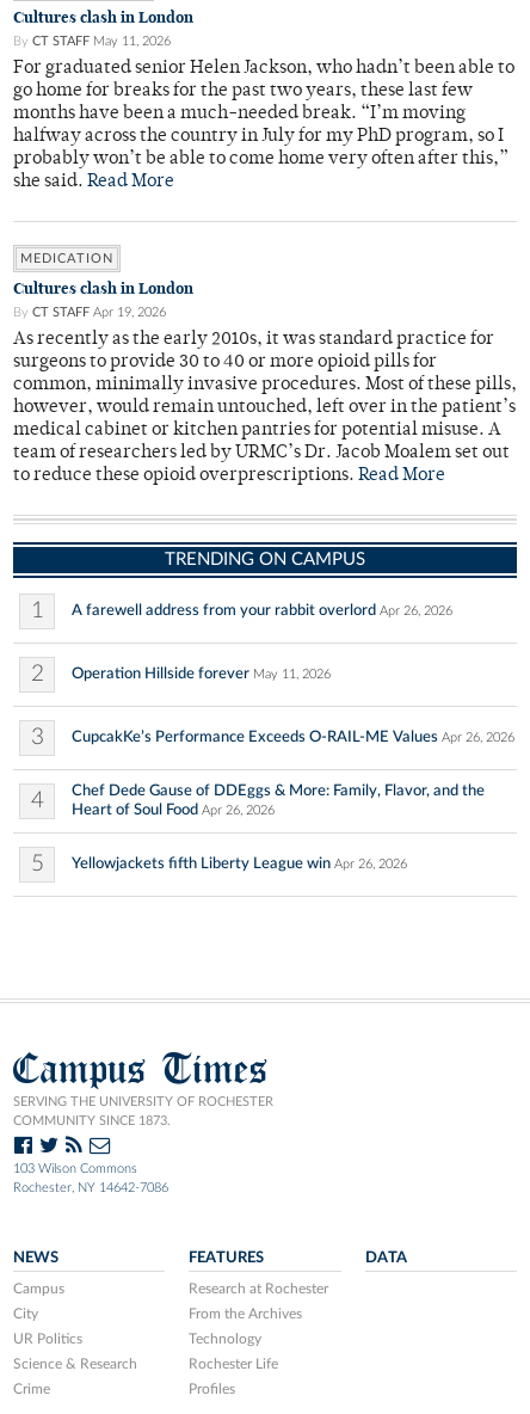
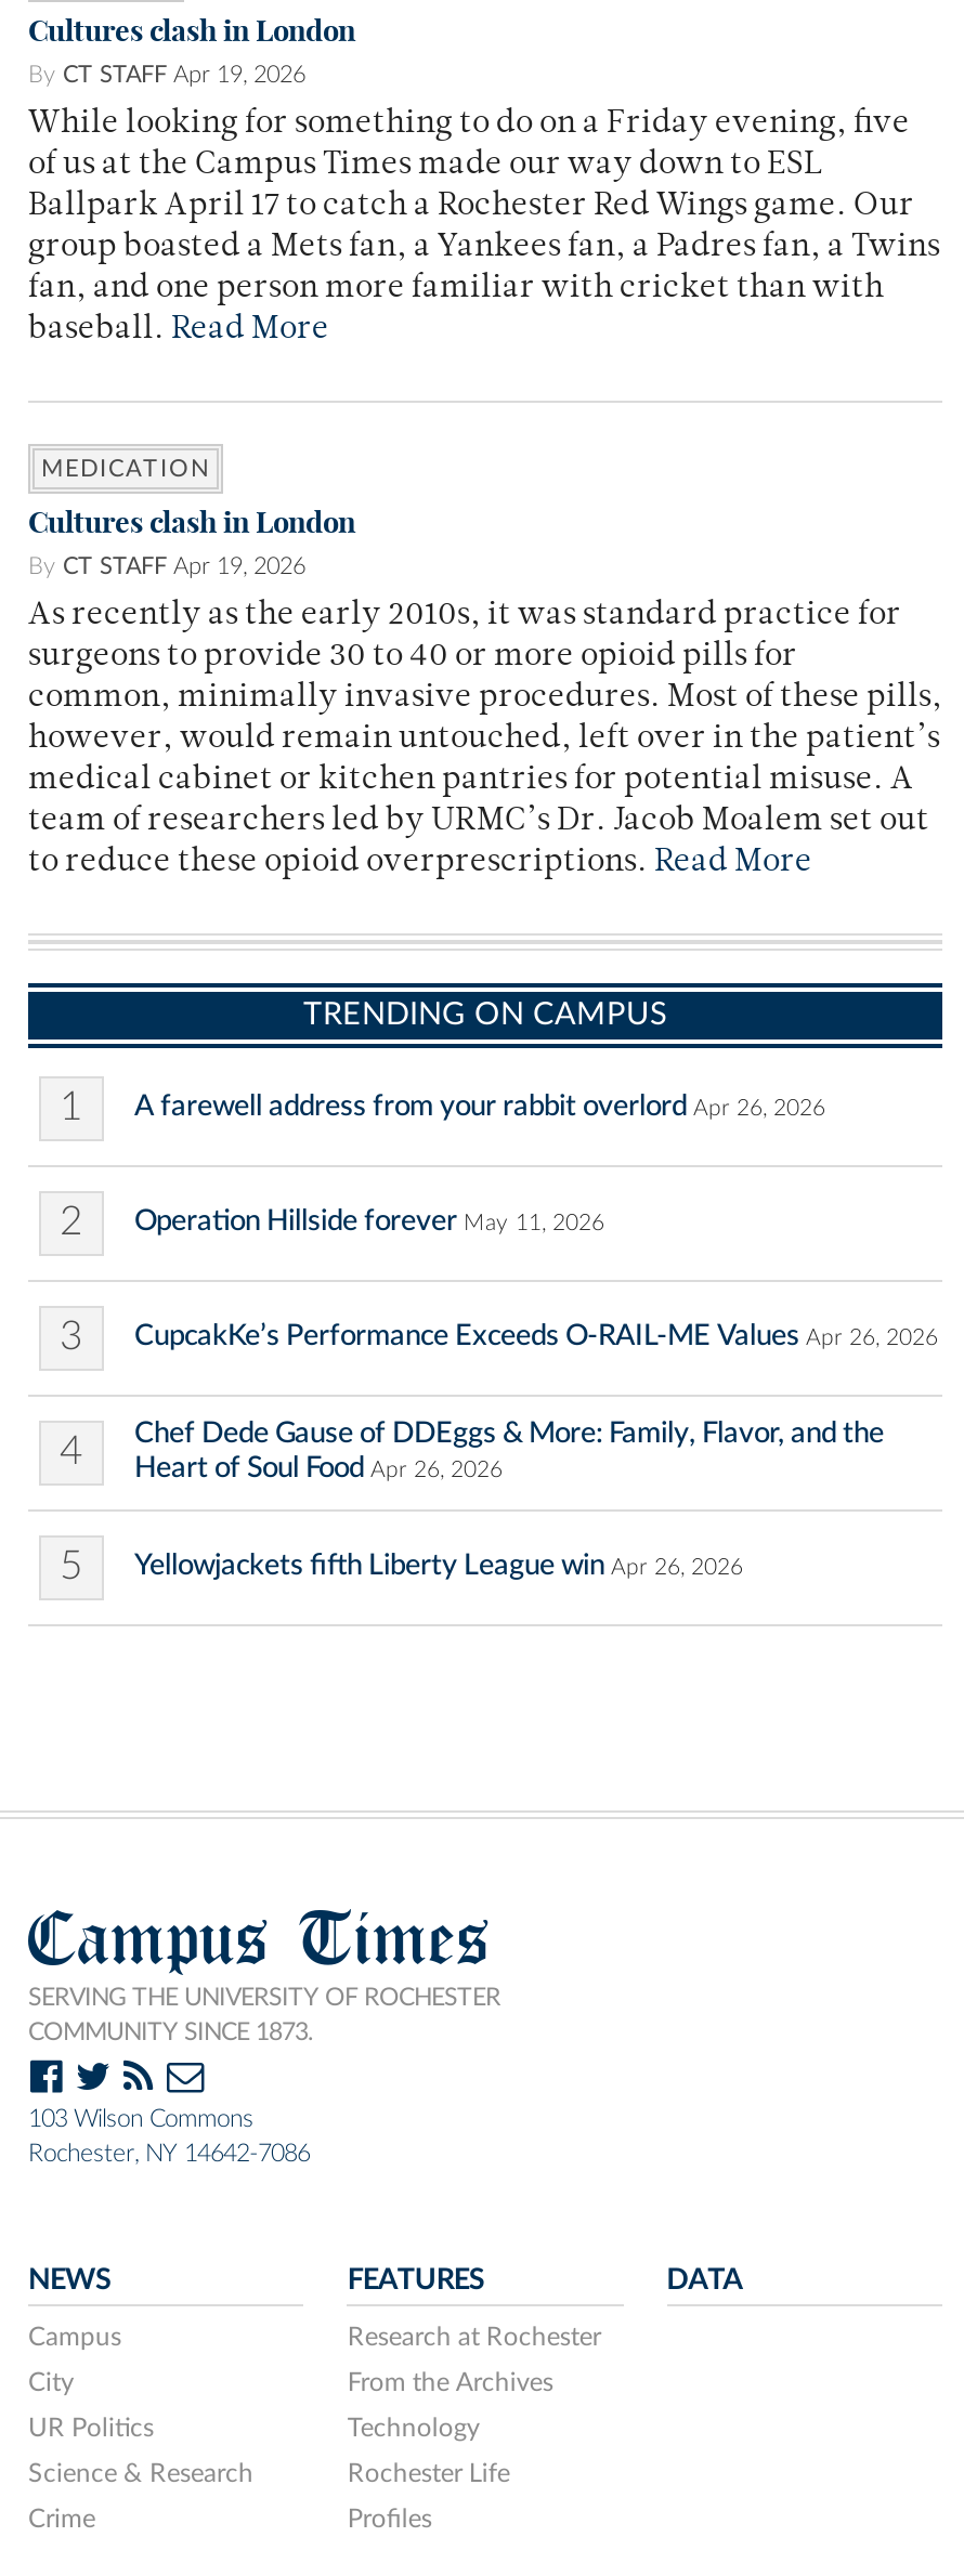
- By CT STAFF May 11, 2026
+ By CT STAFF Apr 19, 2026

- For graduated senior Helen Jackson, who hadn’t been able to
- go home for breaks for the past two years, these last few
- months have been a much-needed break. “I’m moving
- halfway across the country in July for my PhD program, so I
- probably won’t be able to come home very often after this,”
- she said. Read More
+ While looking for something to do on a Friday evening, five
+ of us at the Campus Times made our way down to ESL
+ Ballpark April 17 to catch a Rochester Red Wings game. Our
+ group boasted a Mets fan, a Yankees fan, a Padres fan, a Twins
+ fan, and one person more familiar with cricket than with
+ baseball. Read More
